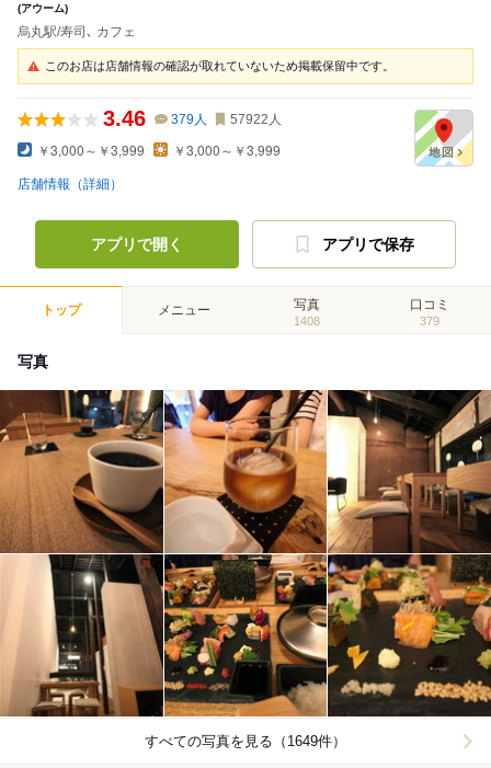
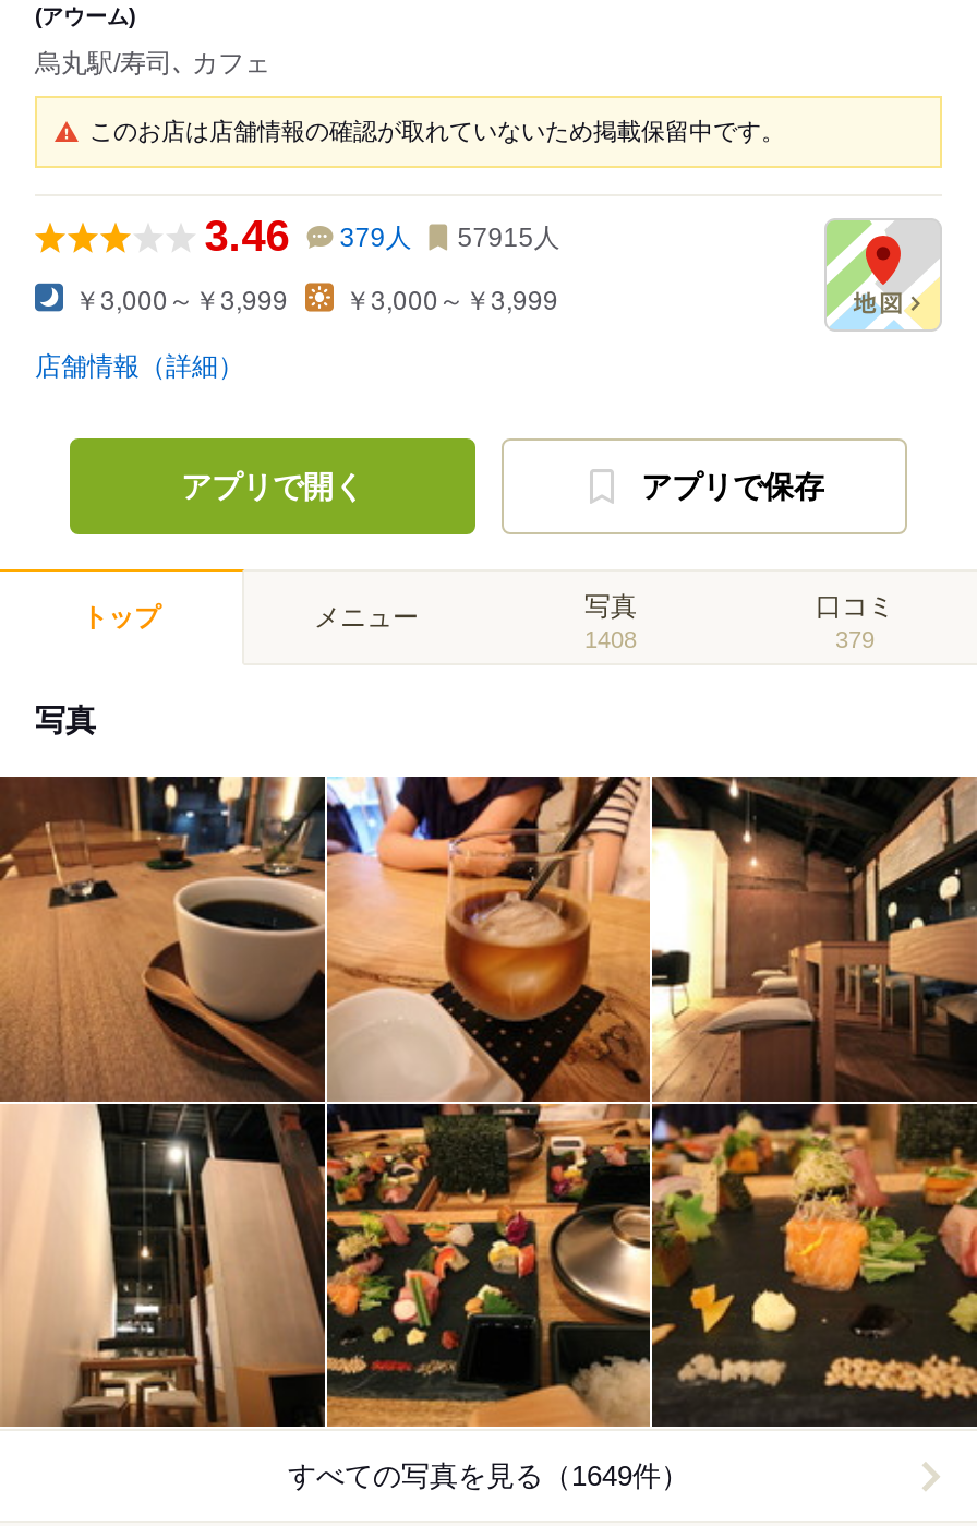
- 3.46 379人 57922人
+ 3.46 379人 57915人
